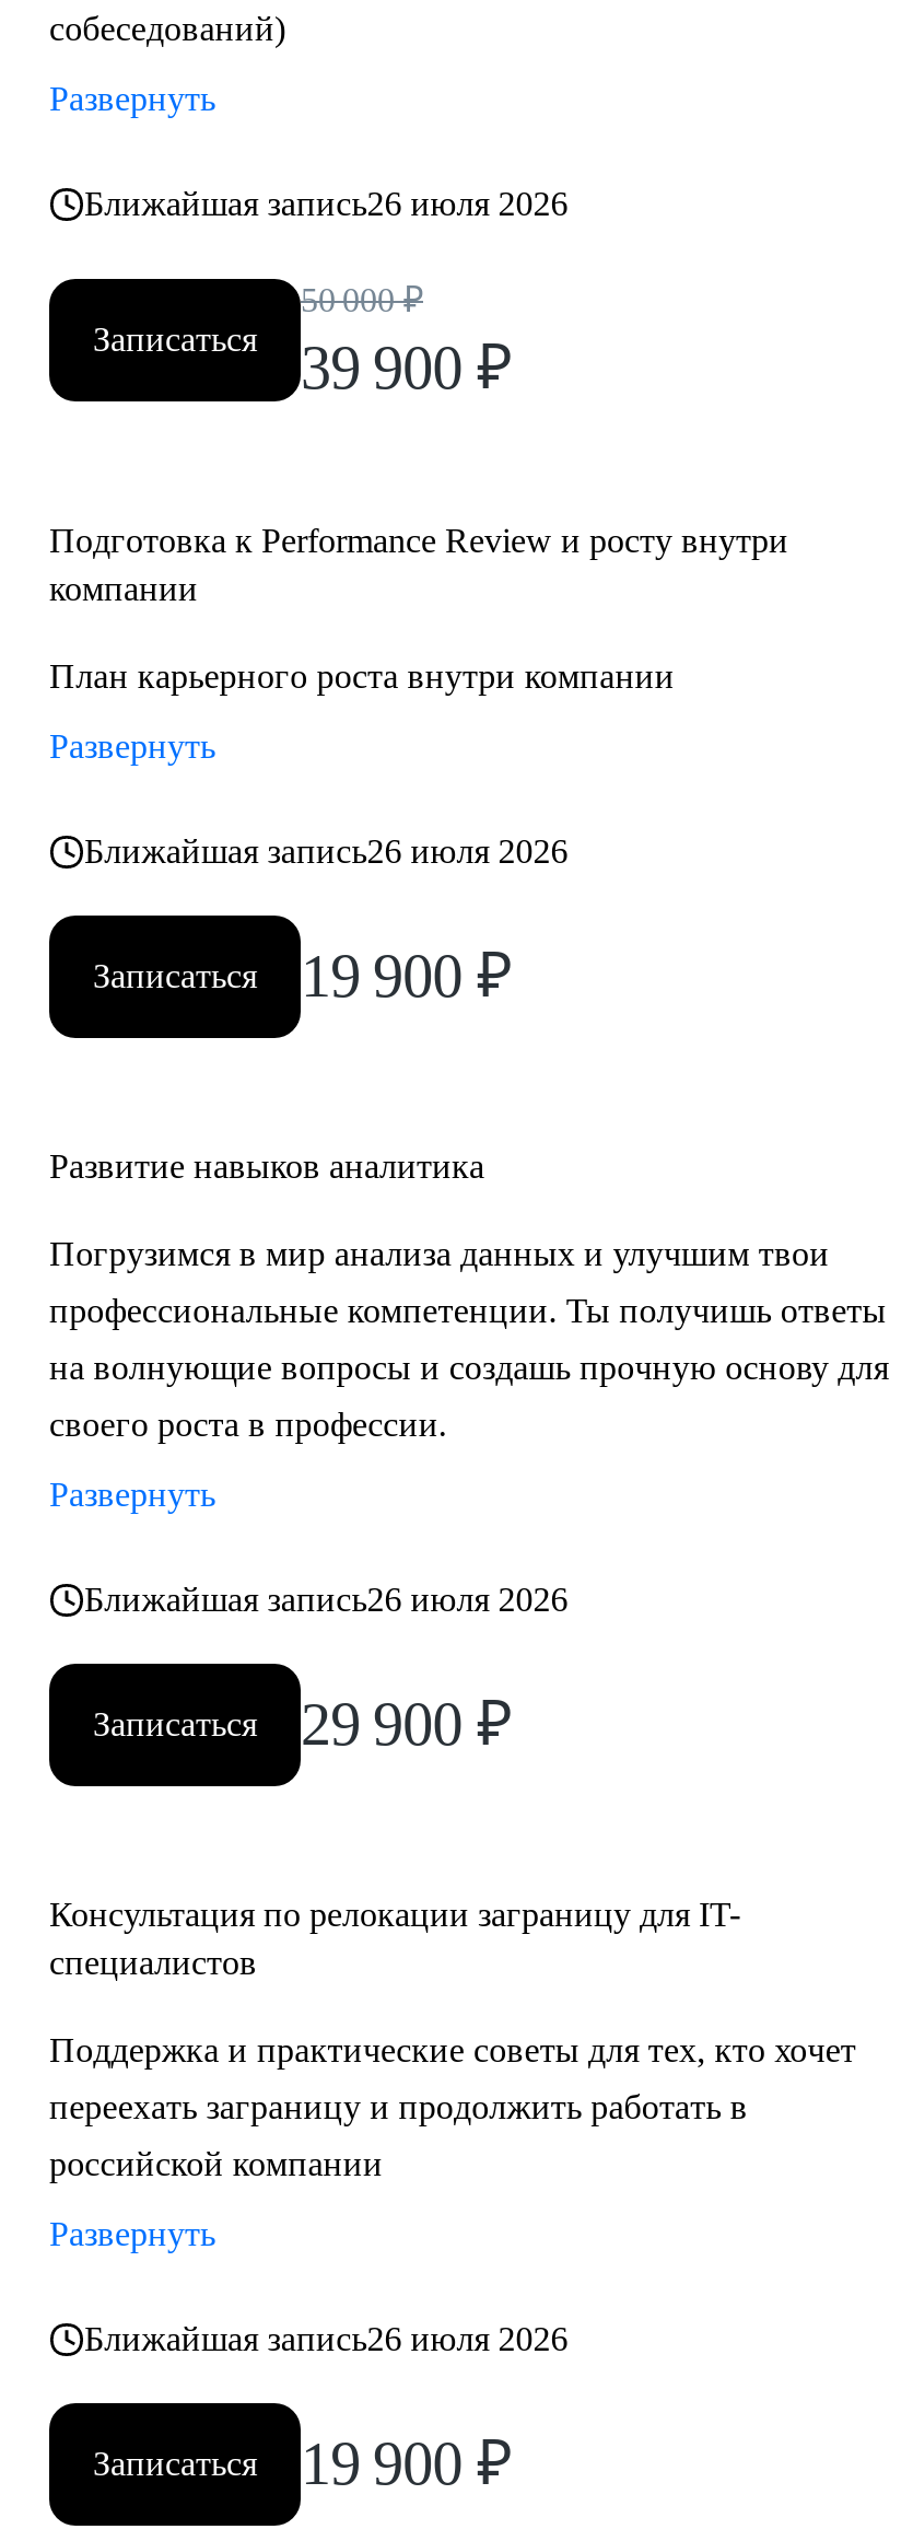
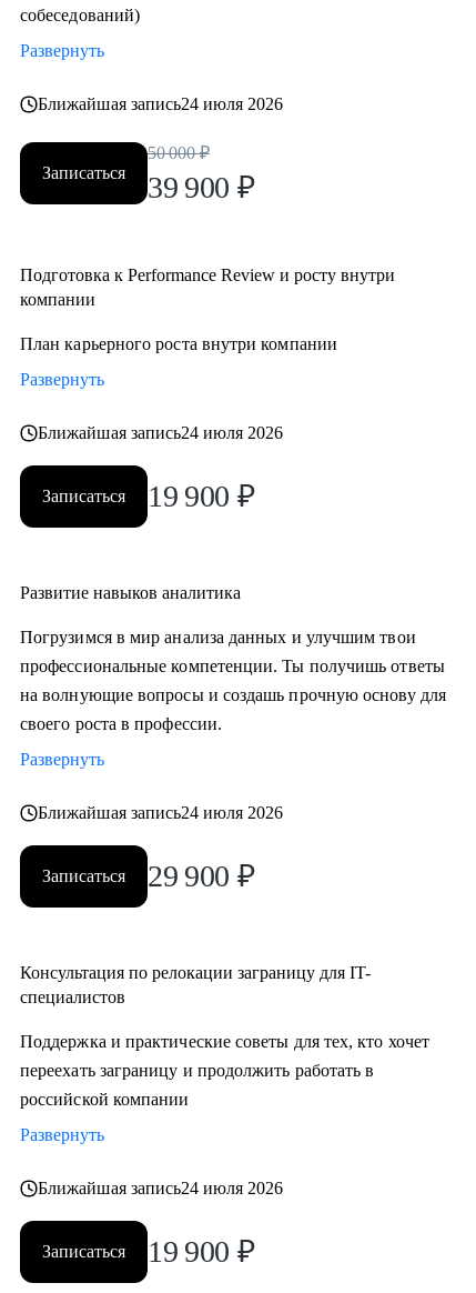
- Ближайшая запись26 июля 2026
+ Ближайшая запись24 июля 2026

- Ближайшая запись26 июля 2026
+ Ближайшая запись24 июля 2026

- Ближайшая запись26 июля 2026
+ Ближайшая запись24 июля 2026

- Ближайшая запись26 июля 2026
+ Ближайшая запись24 июля 2026
